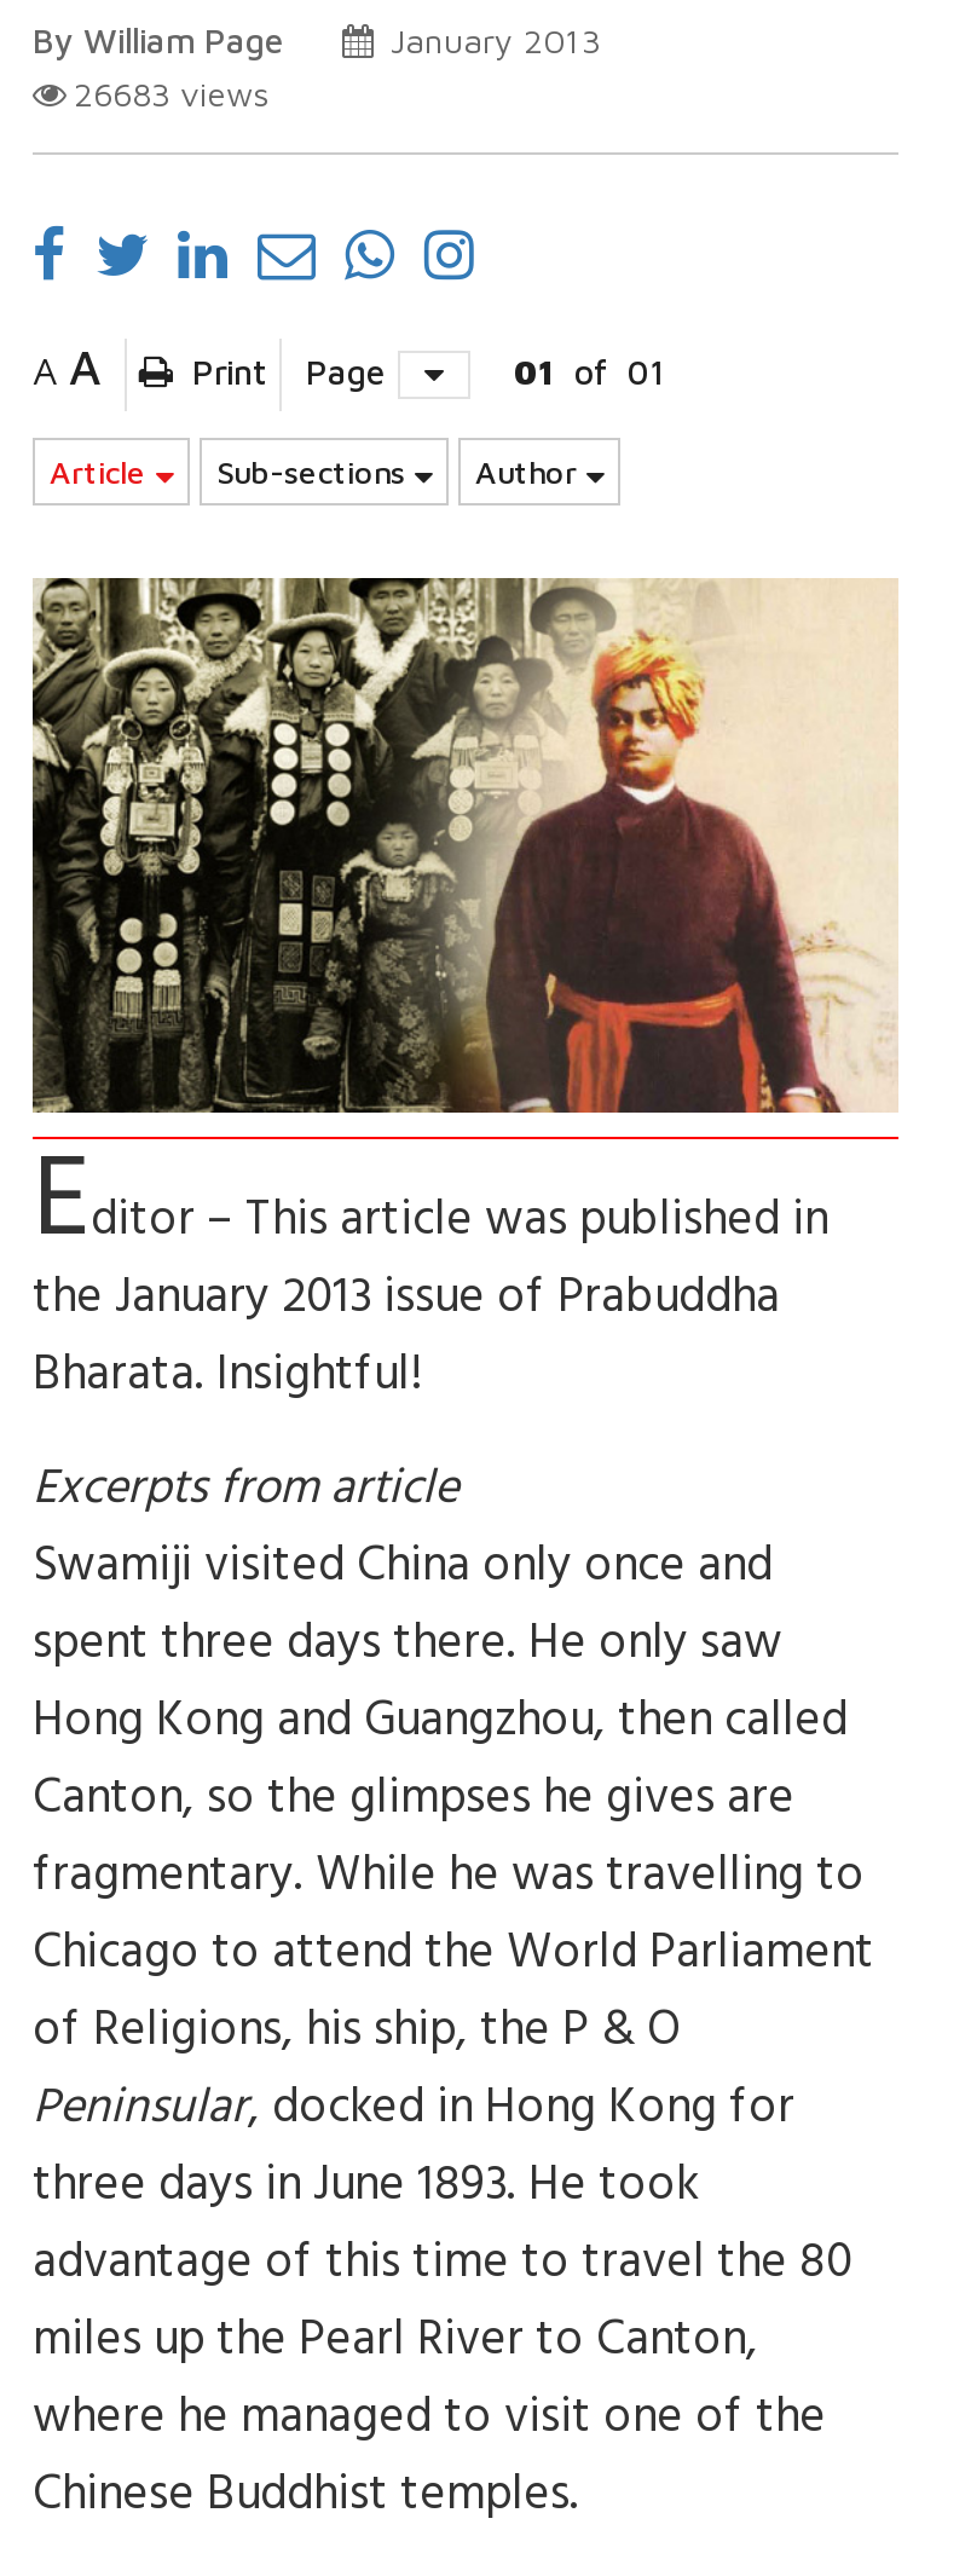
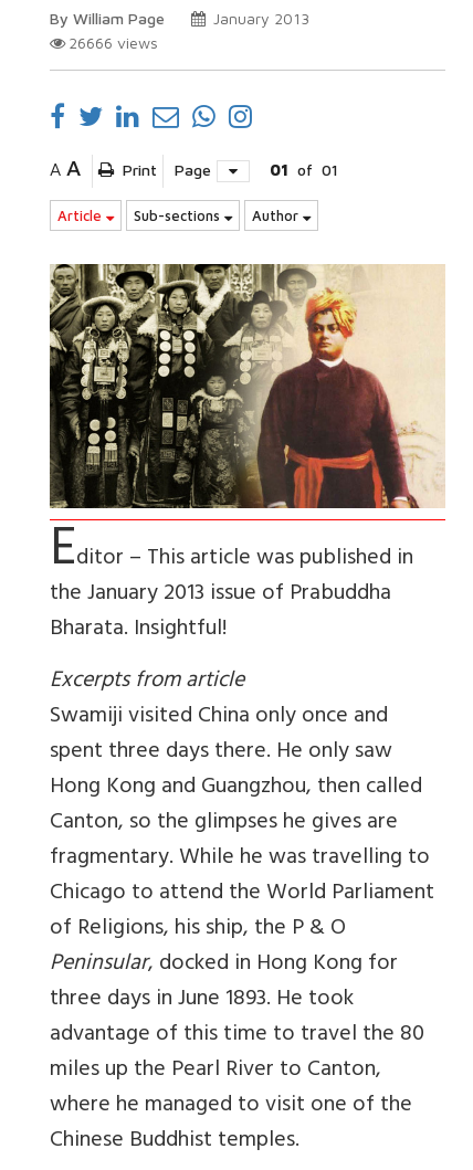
- 26683 views
+ 26666 views
